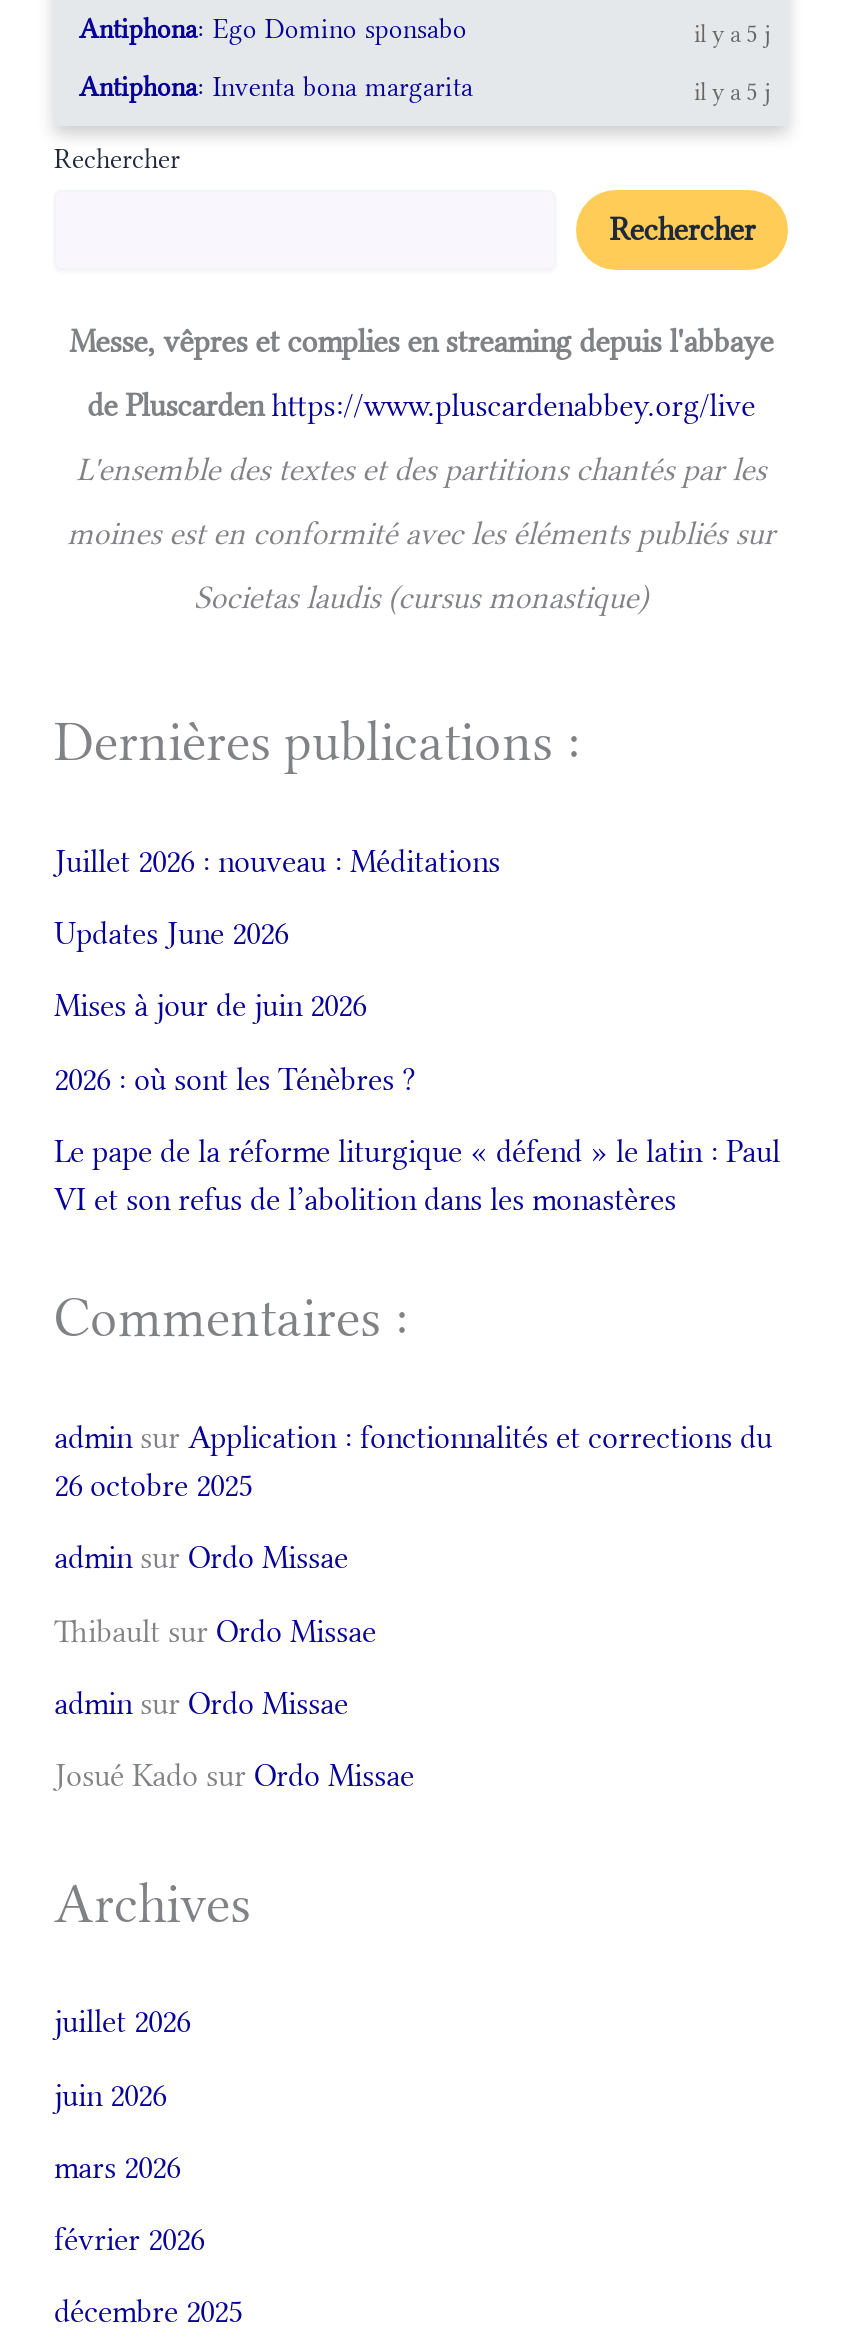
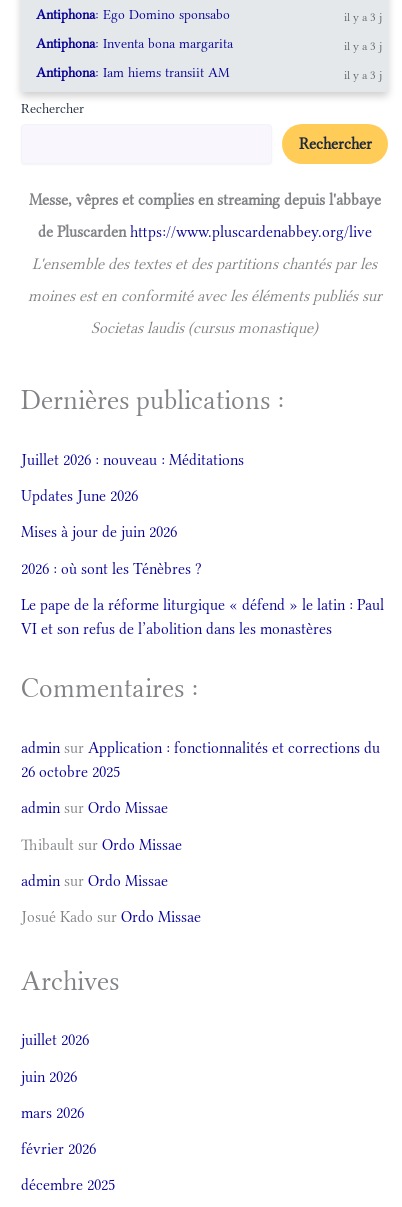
- il y a 5 j
+ il y a 3 j

- il y a 5 j
+ il y a 3 j
+ Antiphona: Iam hiems transiit AM
+ il y a 3 j
